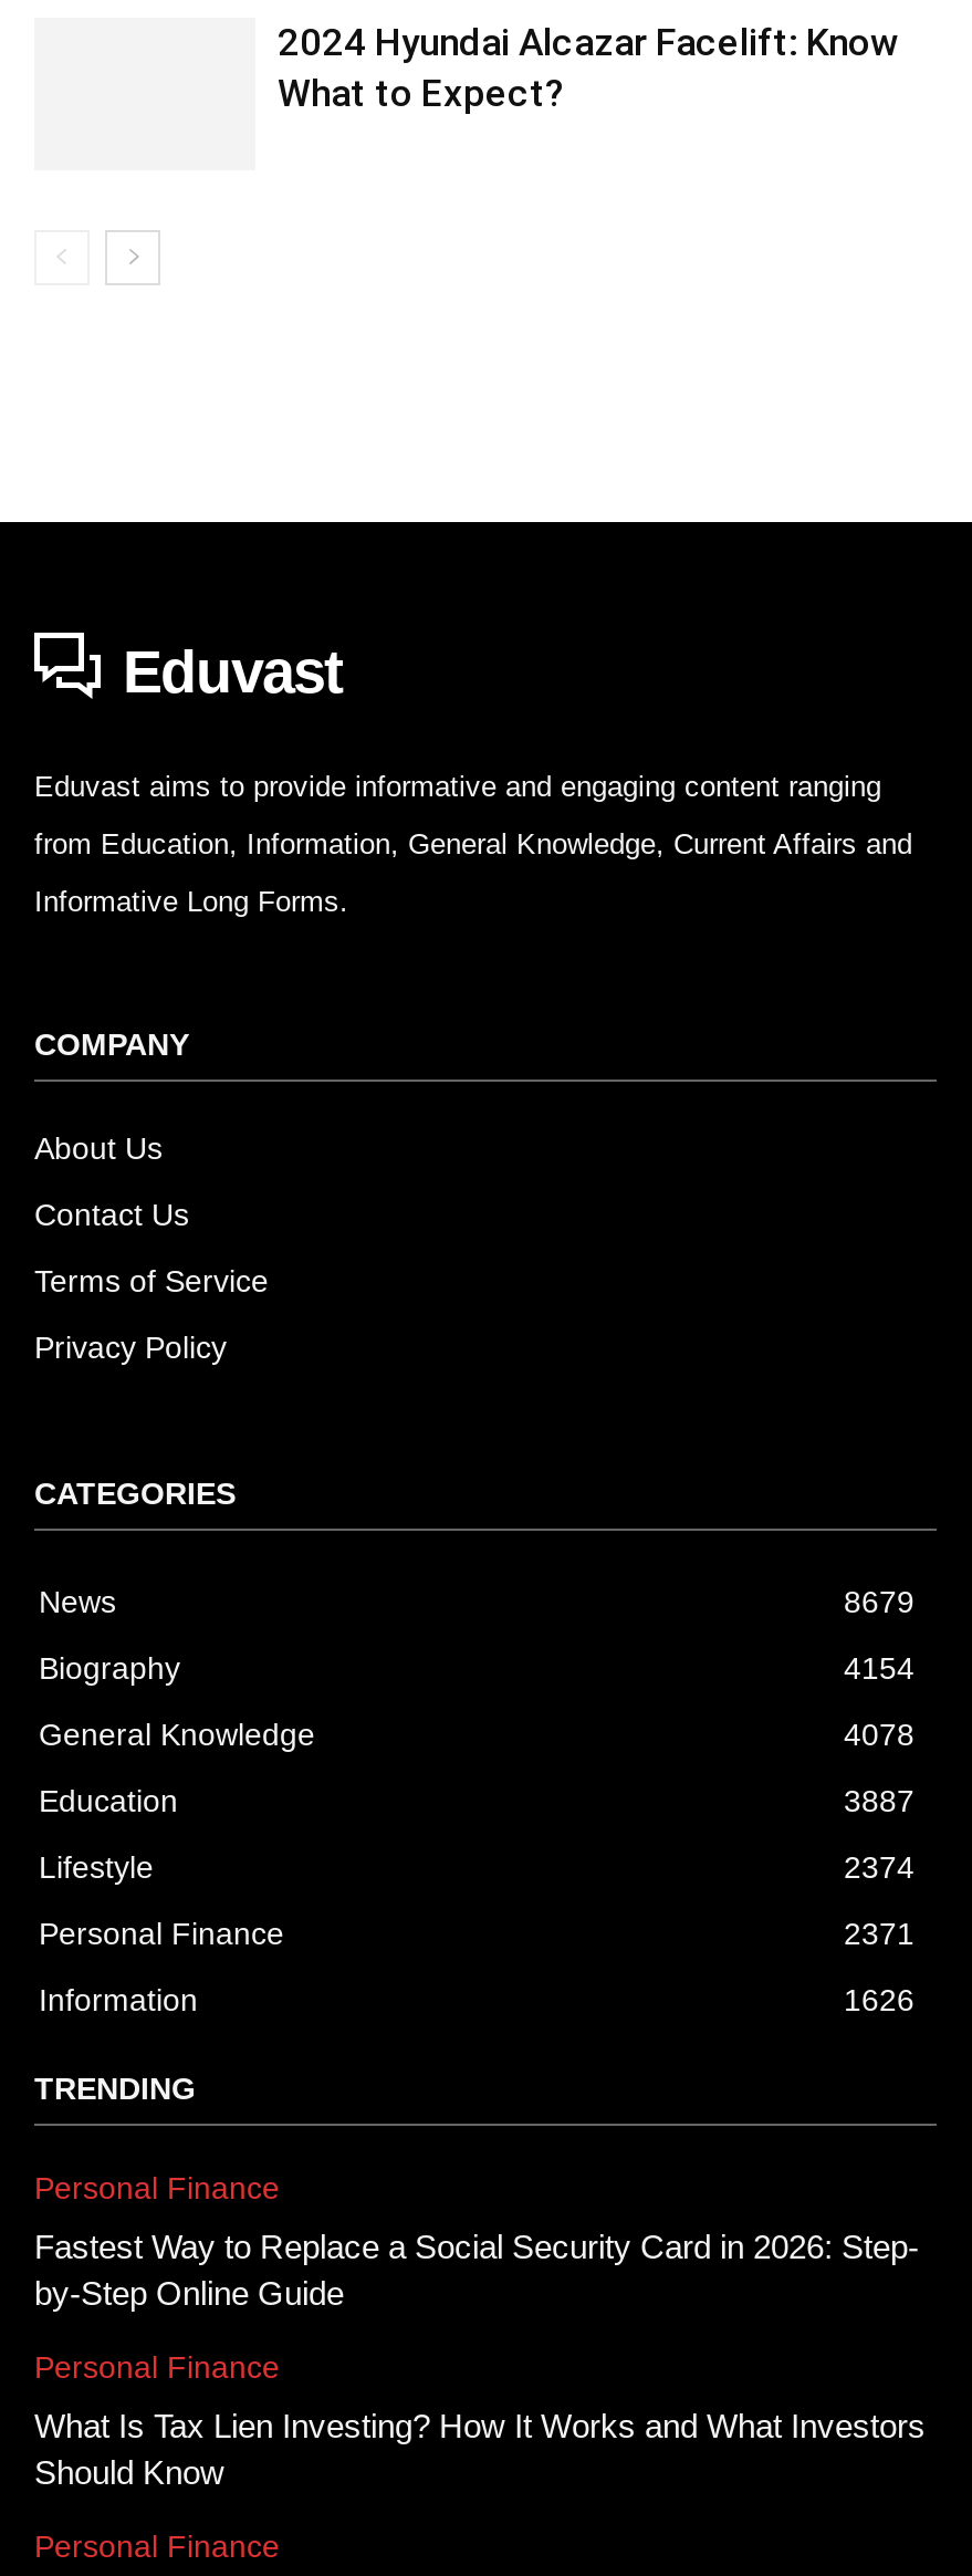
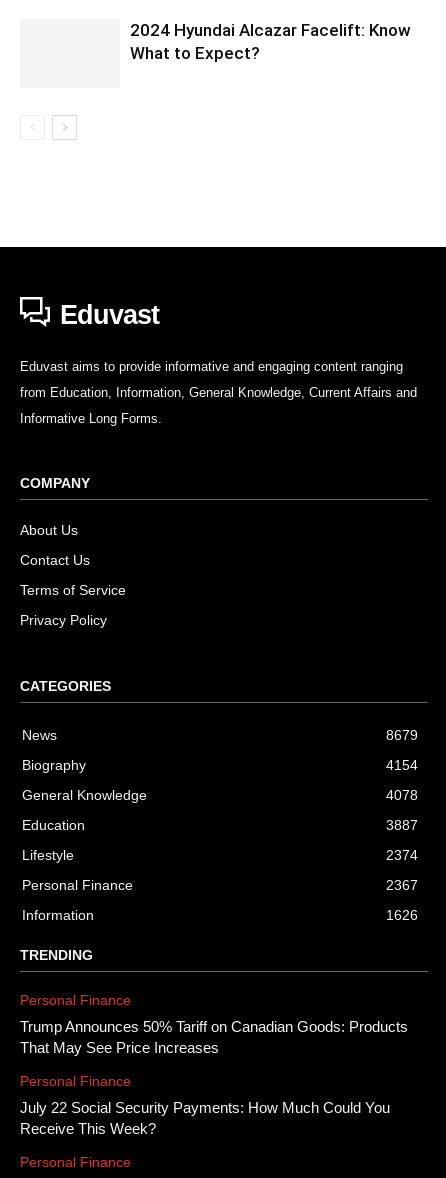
- 2371
+ 2367

- Fastest Way to Replace a Social Security Card in 2026: Step-
- by-Step Online Guide
+ Trump Announces 50% Tariff on Canadian Goods: Products
+ That May See Price Increases

- What Is Tax Lien Investing? How It Works and What Investors
- Should Know
+ July 22 Social Security Payments: How Much Could You
+ Receive This Week?
